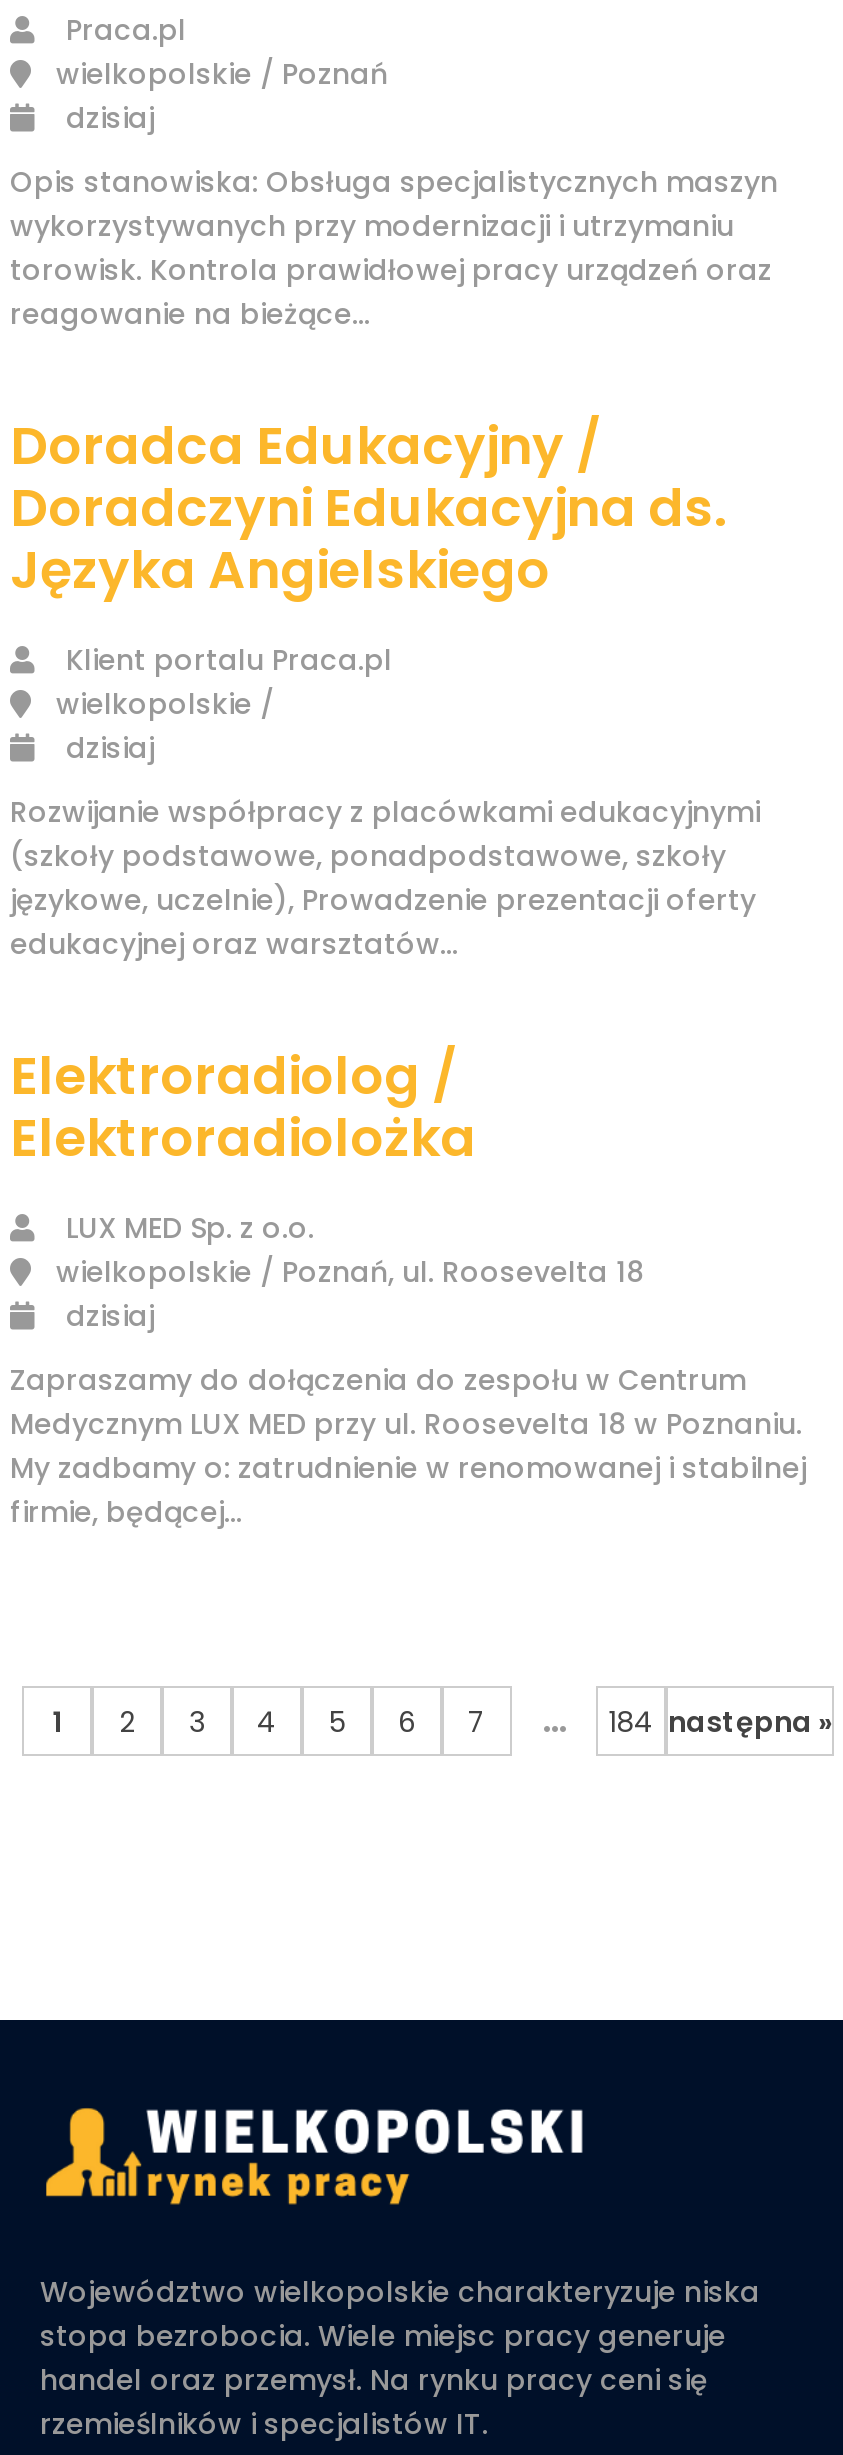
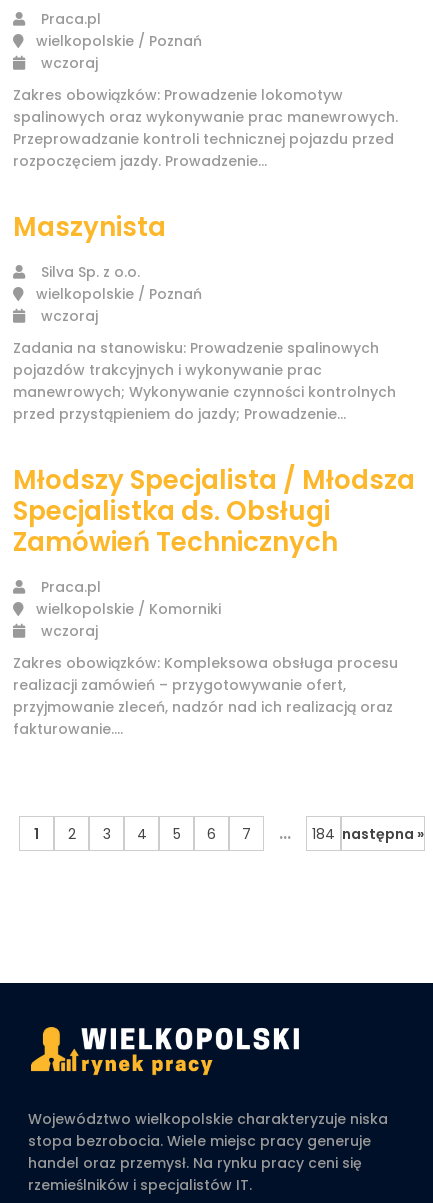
- dzisiaj
+ wczoraj

- Opis stanowiska: Obsługa specjalistycznych maszyn
- wykorzystywanych przy modernizacji i utrzymaniu
- torowisk. Kontrola prawidłowej pracy urządzeń oraz
- reagowanie na bieżące...
+ Zakres obowiązków: Prowadzenie lokomotyw
+ spalinowych oraz wykonywanie prac manewrowych.
+ Przeprowadzanie kontroli technicznej pojazdu przed
+ rozpoczęciem jazdy. Prowadzenie...

- Doradca Edukacyjny /
- Doradczyni Edukacyjna ds.
- Języka Angielskiego
+ Maszynista

- Klient portalu Praca.pl
- wielkopolskie /
- dzisiaj
+ Silva Sp. z o.o.
+ wielkopolskie / Poznań
+ wczoraj

- Rozwijanie współpracy z placówkami edukacyjnymi
- (szkoły podstawowe, ponadpodstawowe, szkoły
- językowe, uczelnie), Prowadzenie prezentacji oferty
- edukacyjnej oraz warsztatów...
+ Zadania na stanowisku: Prowadzenie spalinowych
+ pojazdów trakcyjnych i wykonywanie prac
+ manewrowych; Wykonywanie czynności kontrolnych
+ przed przystąpieniem do jazdy; Prowadzenie...

- Elektroradiolog /
- Elektroradiolożka
+ Młodszy Specjalista / Młodsza
+ Specjalistka ds. Obsługi
+ Zamówień Technicznych

- LUX MED Sp. z o.o.
- wielkopolskie / Poznań, ul. Roosevelta 18
- dzisiaj
+ Praca.pl
+ wielkopolskie / Komorniki
+ wczoraj

- Zapraszamy do dołączenia do zespołu w Centrum
- Medycznym LUX MED przy ul. Roosevelta 18 w Poznaniu.
- My zadbamy o: zatrudnienie w renomowanej i stabilnej
- firmie, będącej...
+ Zakres obowiązków: Kompleksowa obsługa procesu
+ realizacji zamówień – przygotowywanie ofert,
+ przyjmowanie zleceń, nadzór nad ich realizacją oraz
+ fakturowanie....
